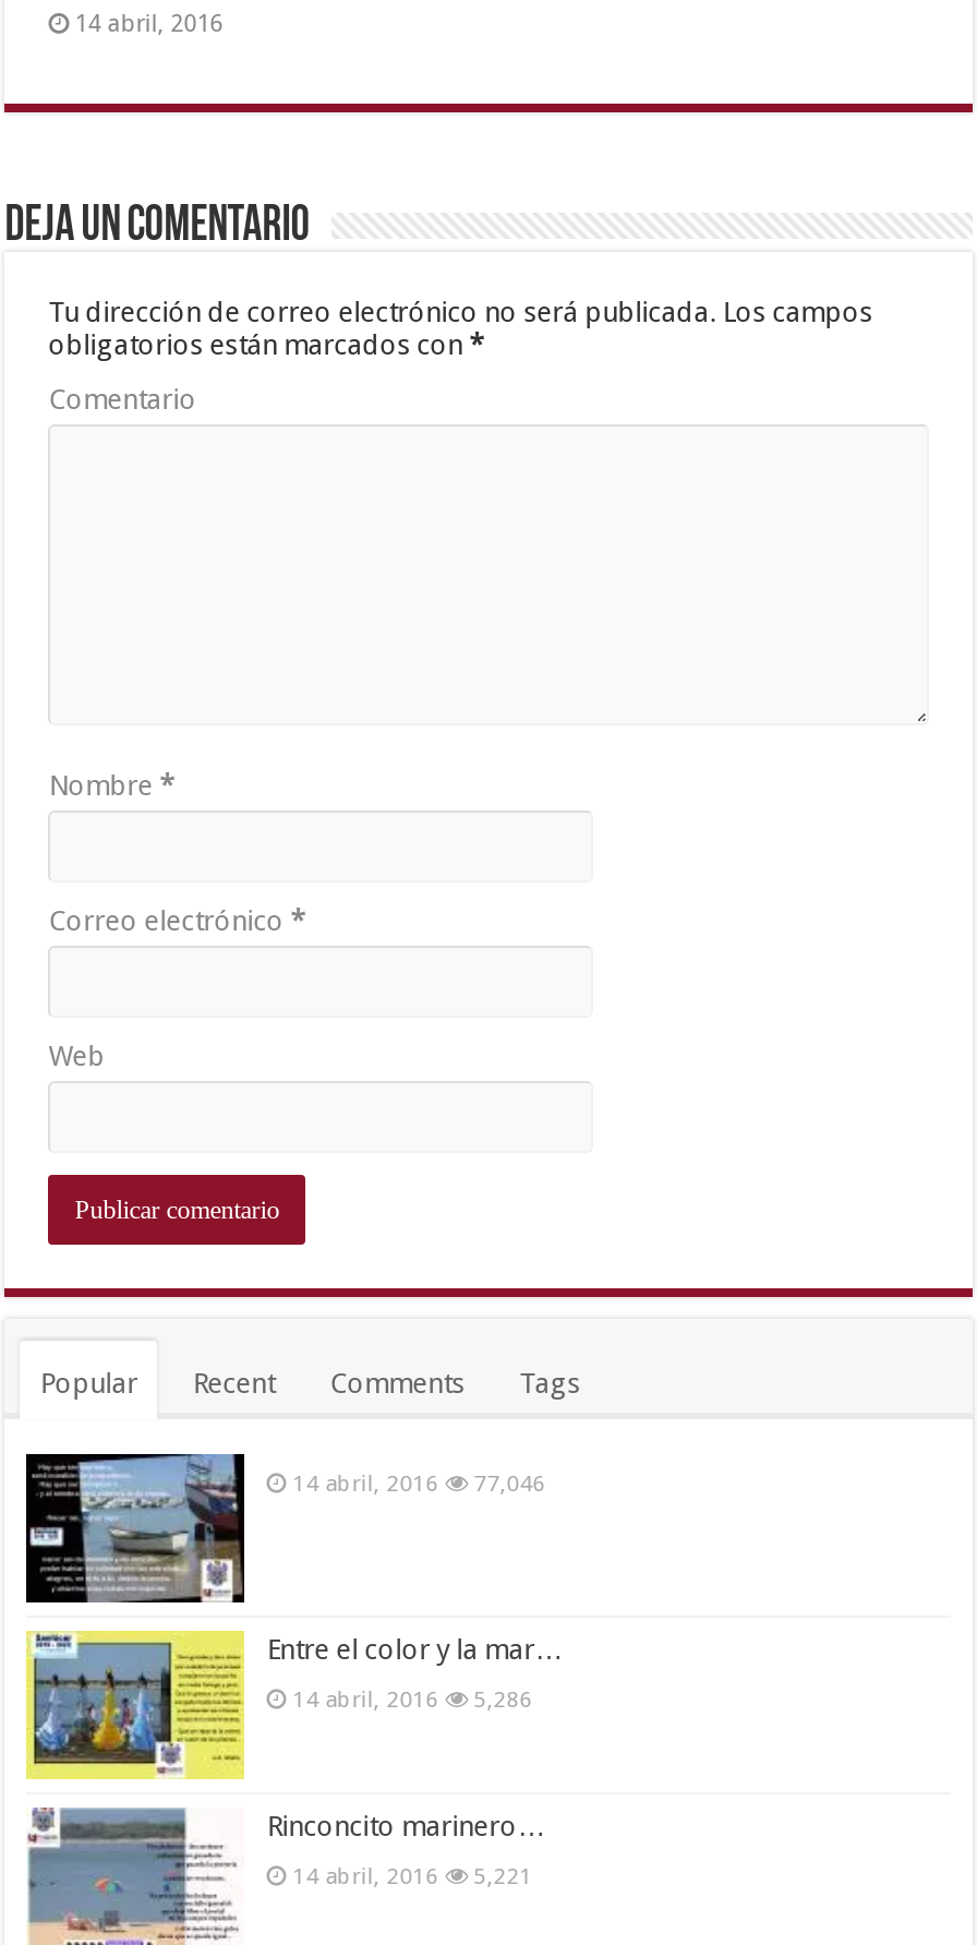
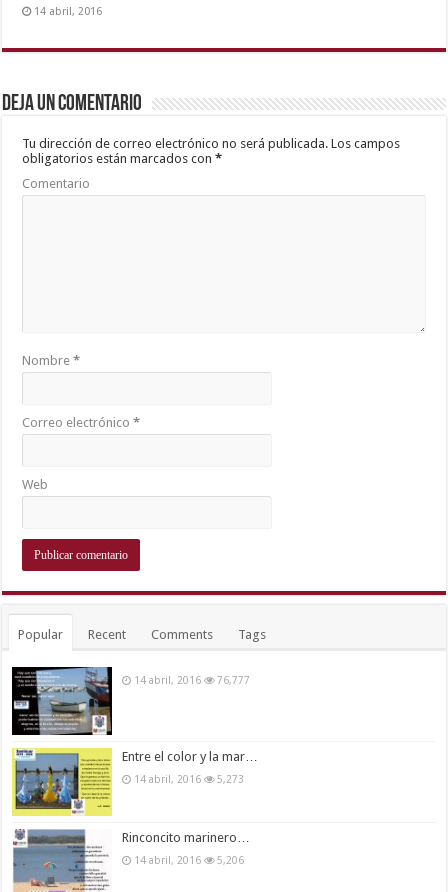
- 14 abril, 2016 77,046
+ 14 abril, 2016 76,777

- 14 abril, 2016 5,286
+ 14 abril, 2016 5,273

- 14 abril, 2016 5,221
+ 14 abril, 2016 5,206
